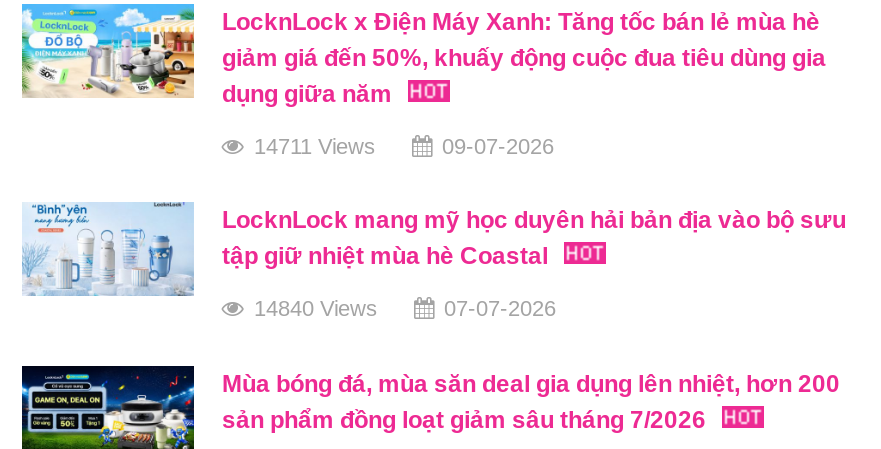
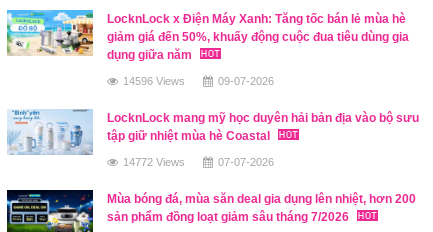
- 14711 Views
+ 14596 Views

- 14840 Views
+ 14772 Views
